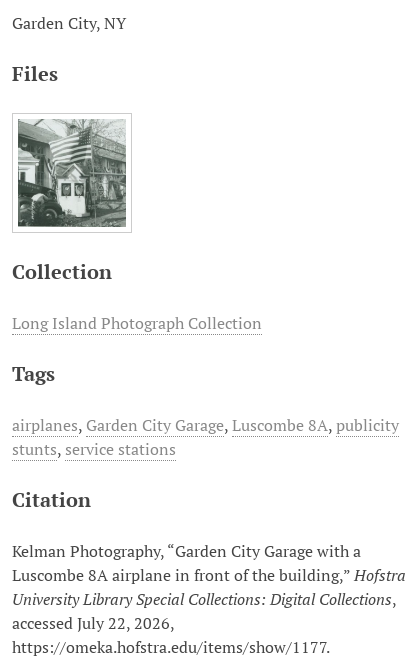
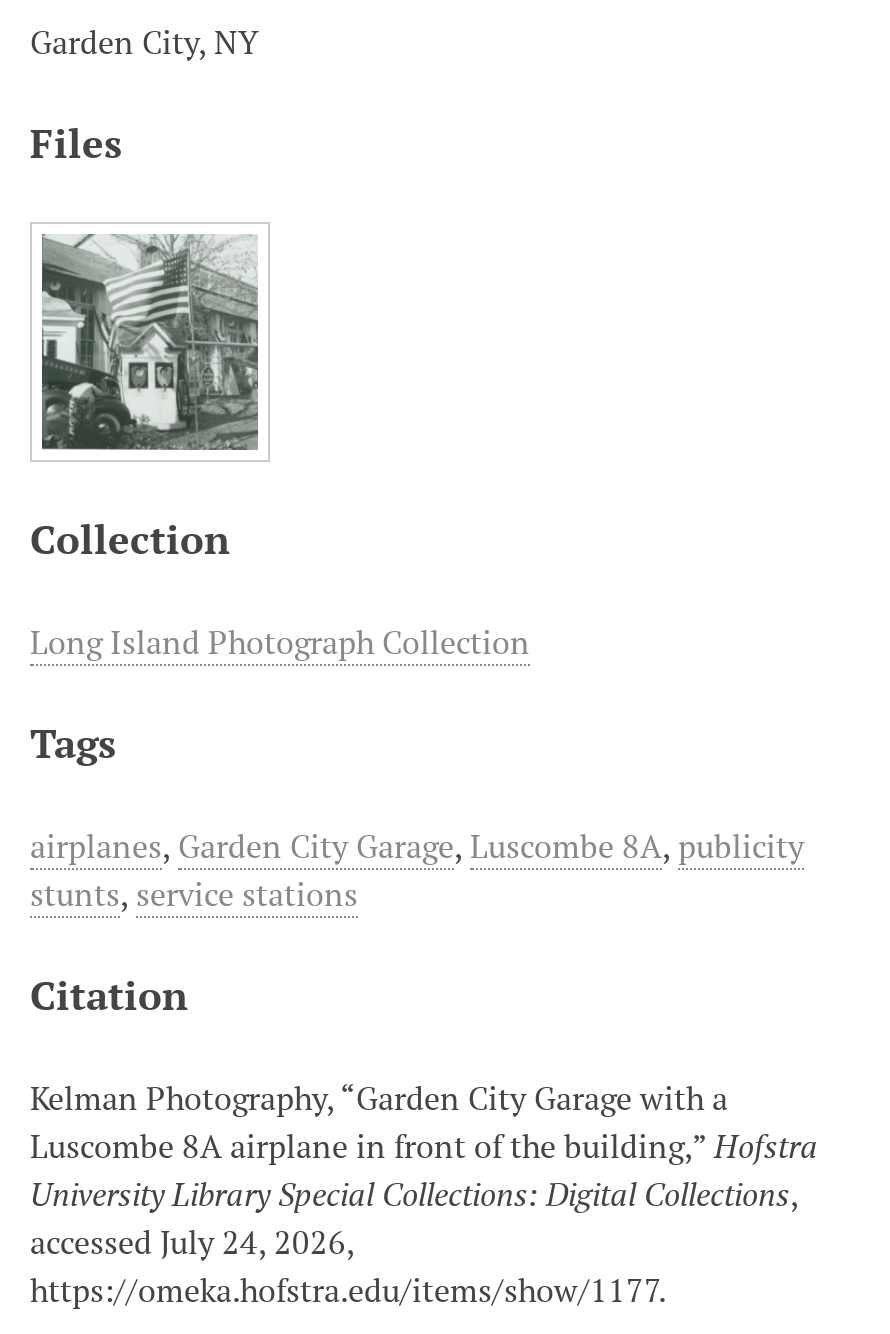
- accessed July 22, 2026,
+ accessed July 24, 2026,
